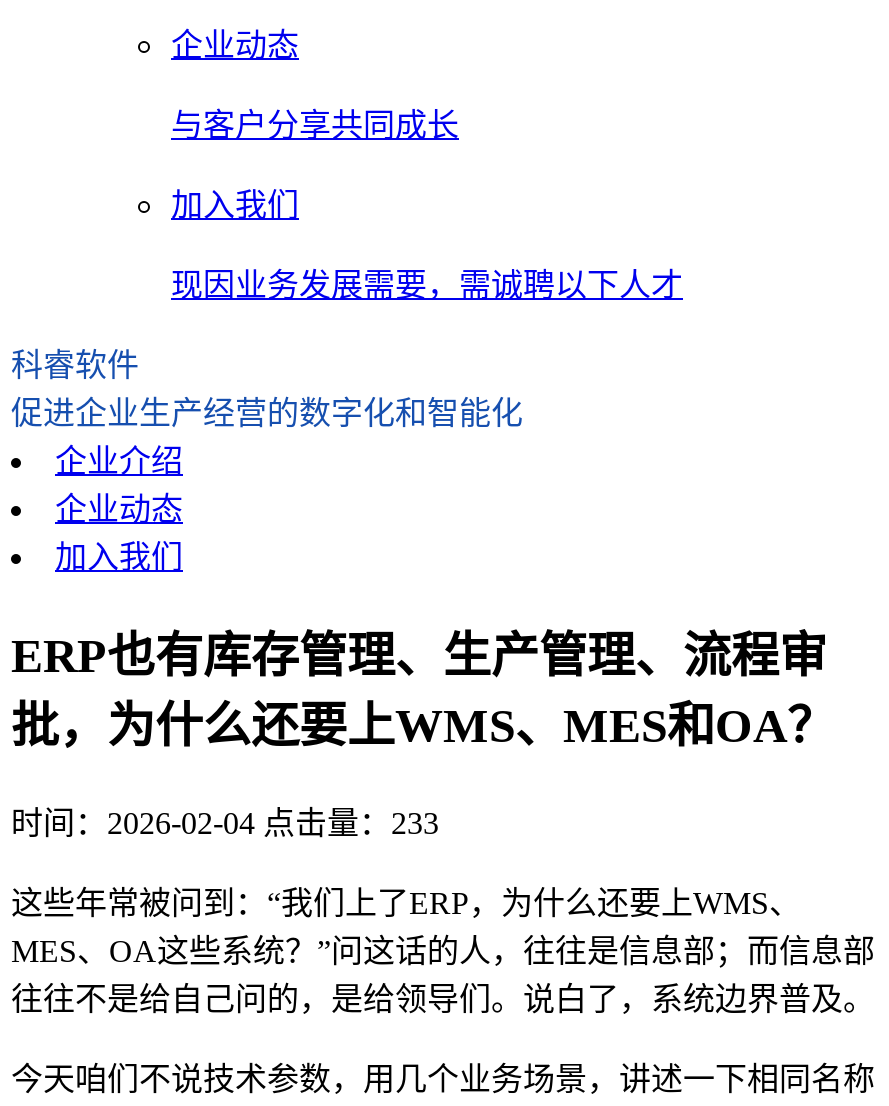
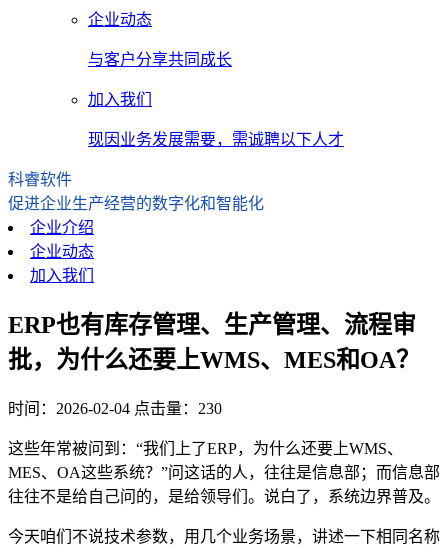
- 时间：2026-02-04 点击量：233
+ 时间：2026-02-04 点击量：230
